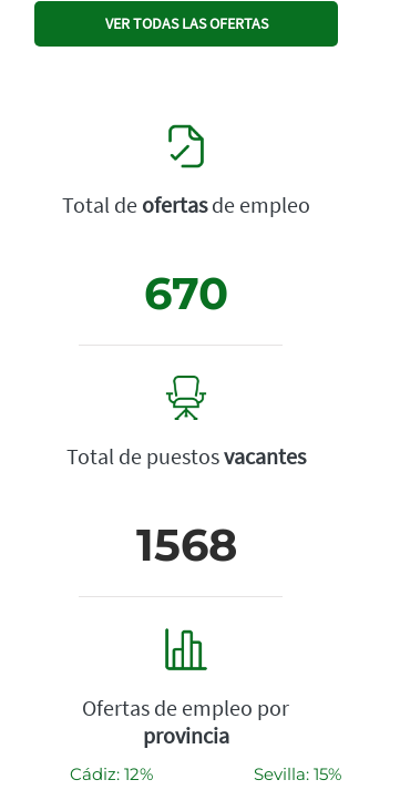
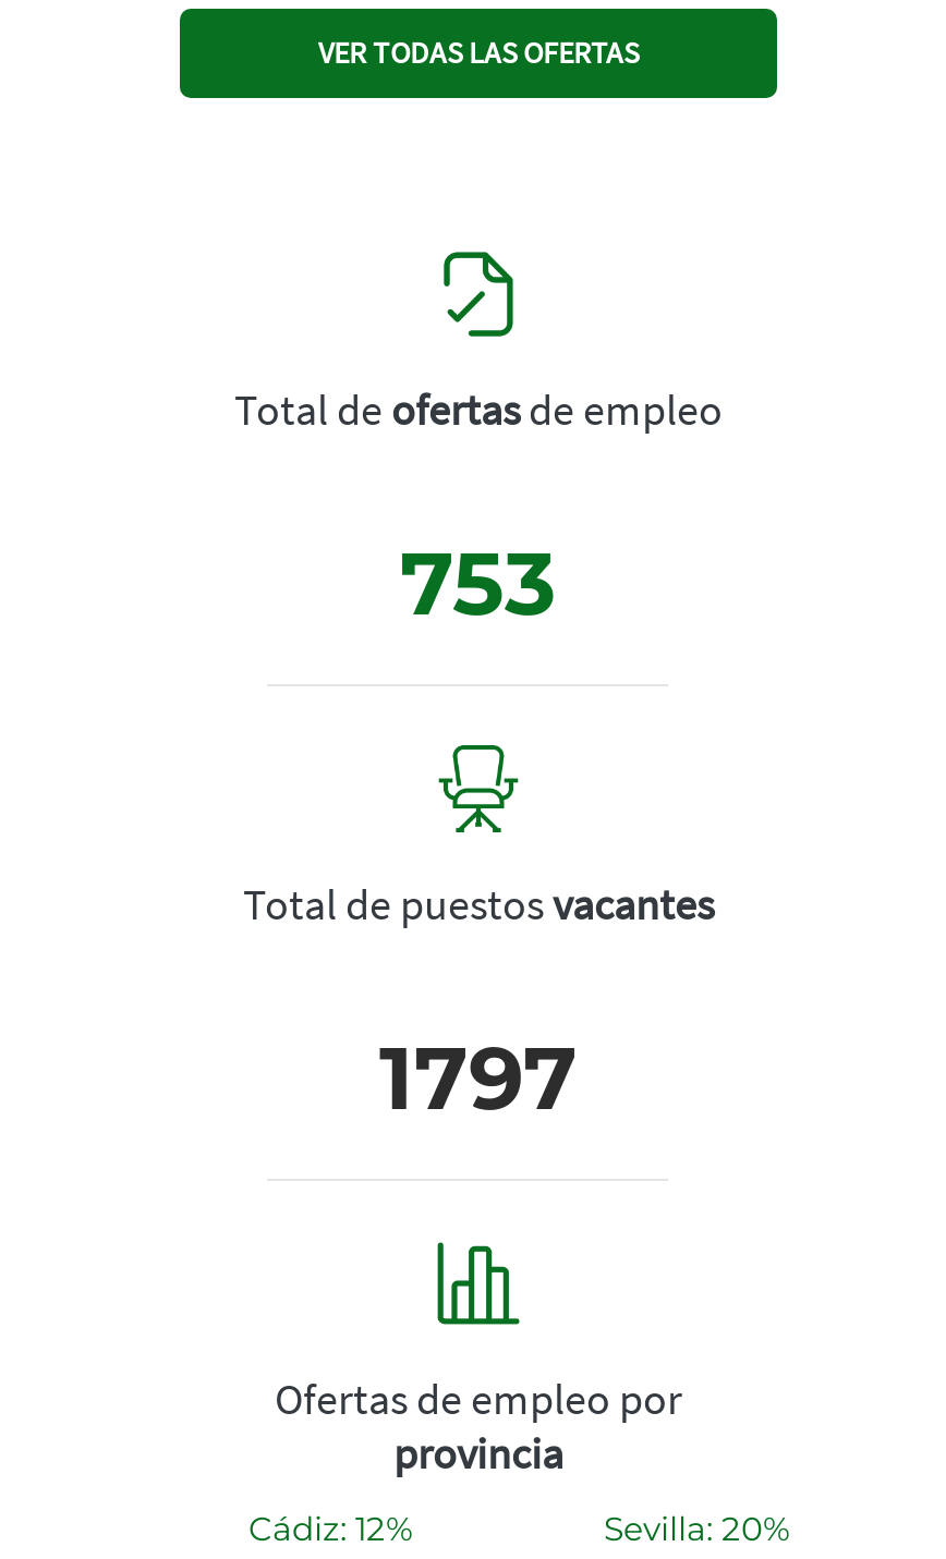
- 670
+ 753

- 1568
+ 1797

- Sevilla: 15%
+ Sevilla: 20%
